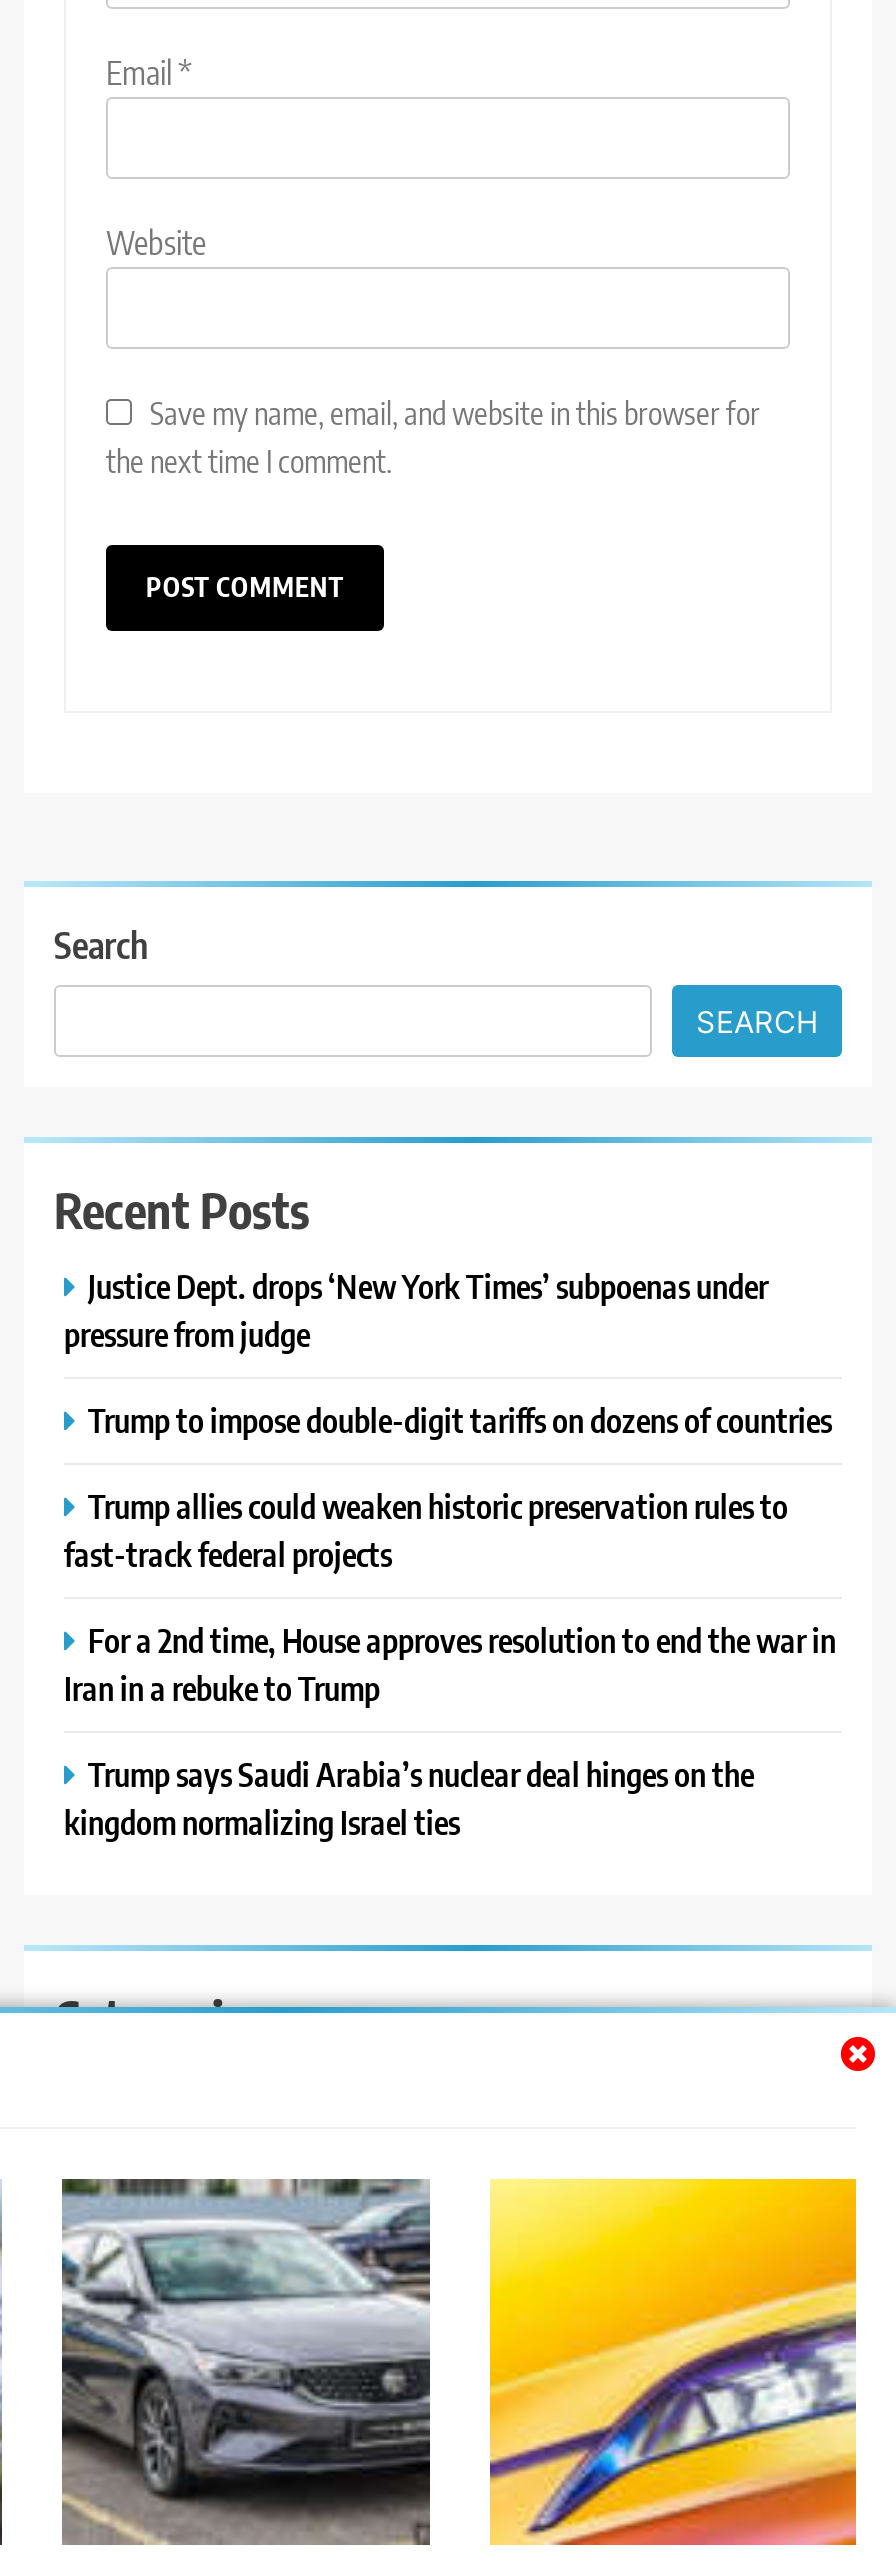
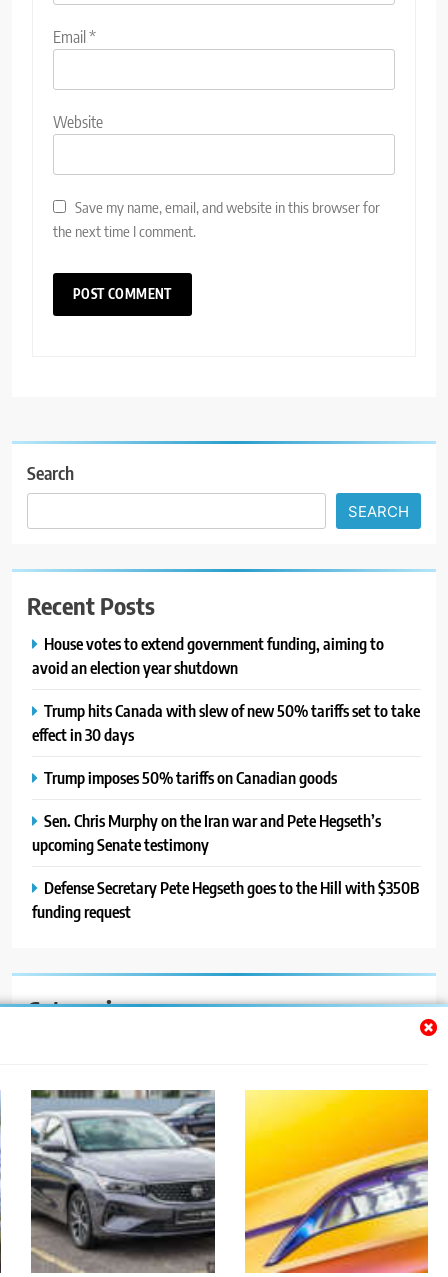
- Justice Dept. drops ‘New York Times’ subpoenas under
- pressure from judge
+ House votes to extend government funding, aiming to
+ avoid an election year shutdown

- Trump to impose double-digit tariffs on dozens of countries
+ Trump hits Canada with slew of new 50% tariffs set to take
+ effect in 30 days

- Trump allies could weaken historic preservation rules to
- fast-track federal projects
+ Trump imposes 50% tariffs on Canadian goods

- For a 2nd time, House approves resolution to end the war in
- Iran in a rebuke to Trump
+ Sen. Chris Murphy on the Iran war and Pete Hegseth’s
+ upcoming Senate testimony

- Trump says Saudi Arabia’s nuclear deal hinges on the
- kingdom normalizing Israel ties
+ Defense Secretary Pete Hegseth goes to the Hill with $350B
+ funding request
